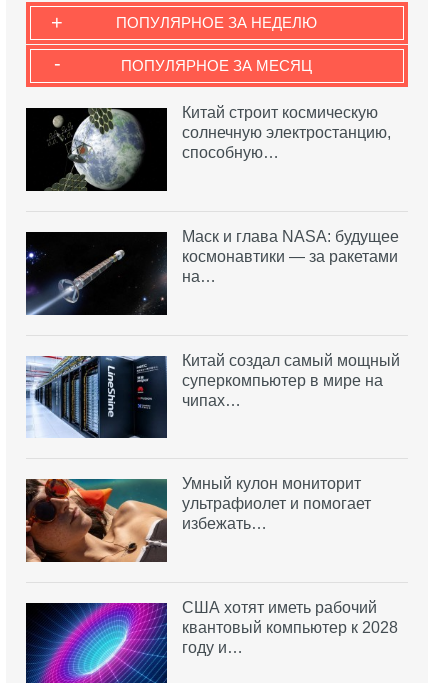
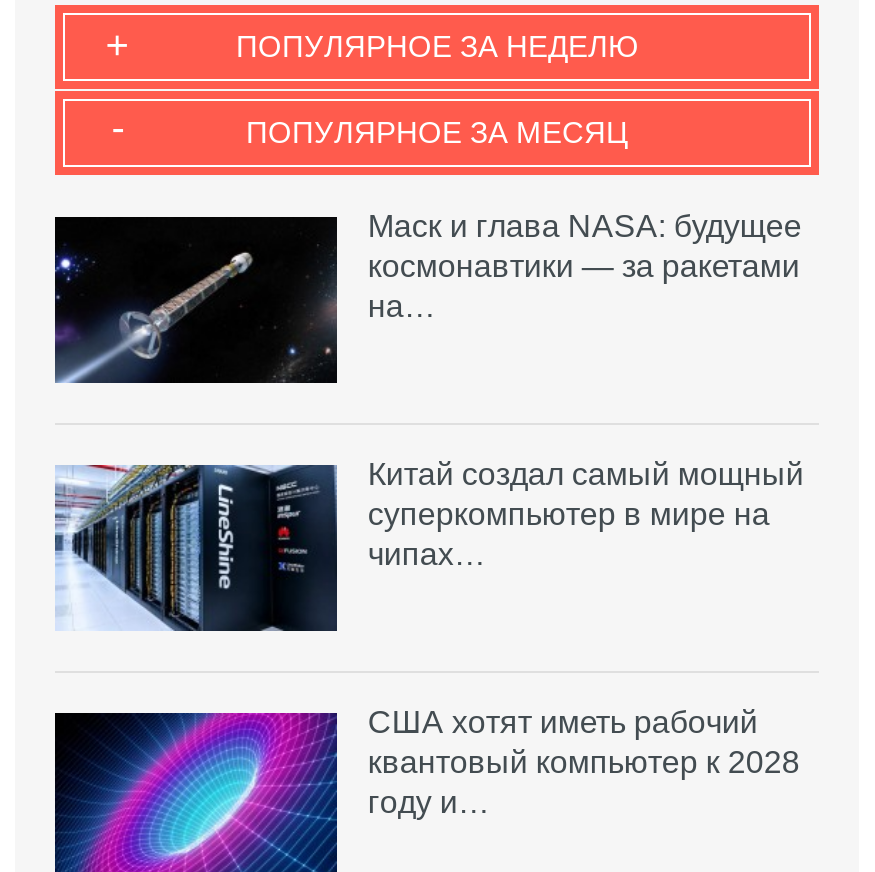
- [image]
- Китай строит космическую
- солнечную электростанцию,
- способную…

- [image]
- Умный кулон мониторит
- ультрафиолет и помогает
- избежать…
